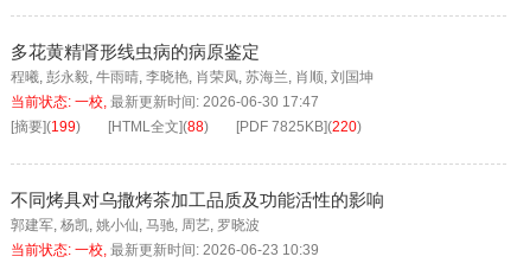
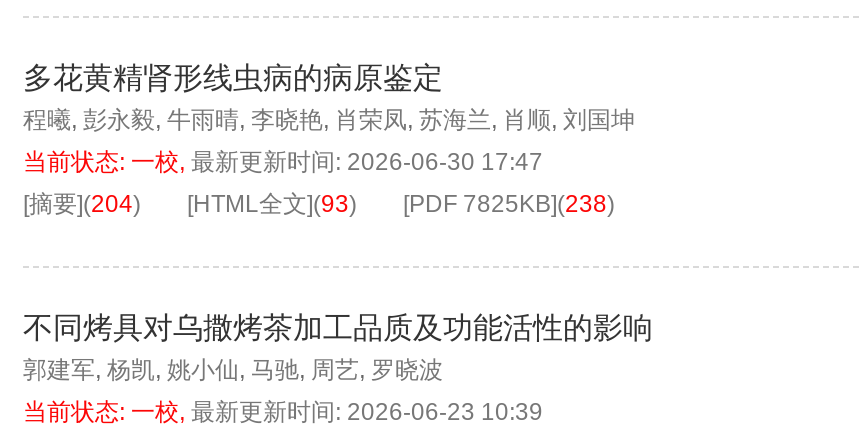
- [摘要](199)
+ [摘要](204)

- [HTML全文](88)
+ [HTML全文](93)

- [PDF 7825KB](220)
+ [PDF 7825KB](238)
